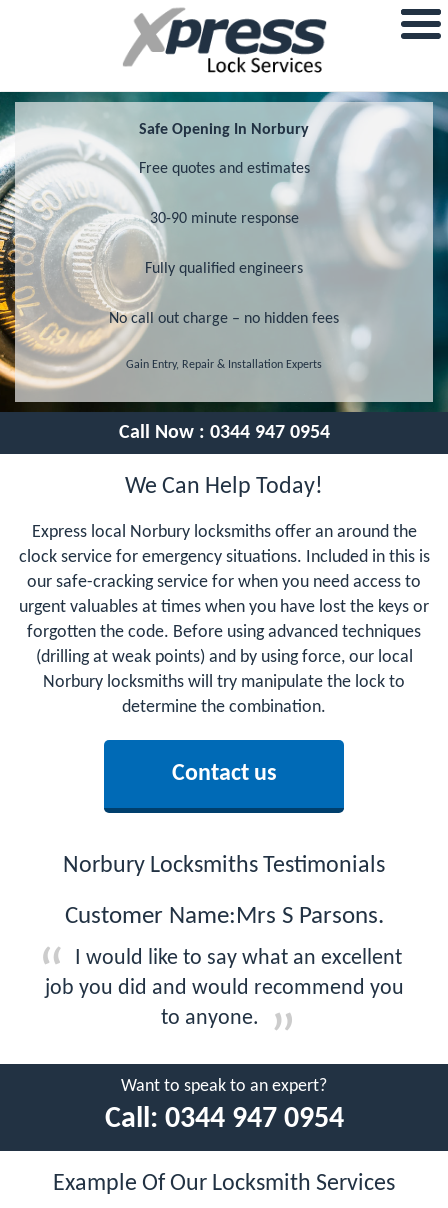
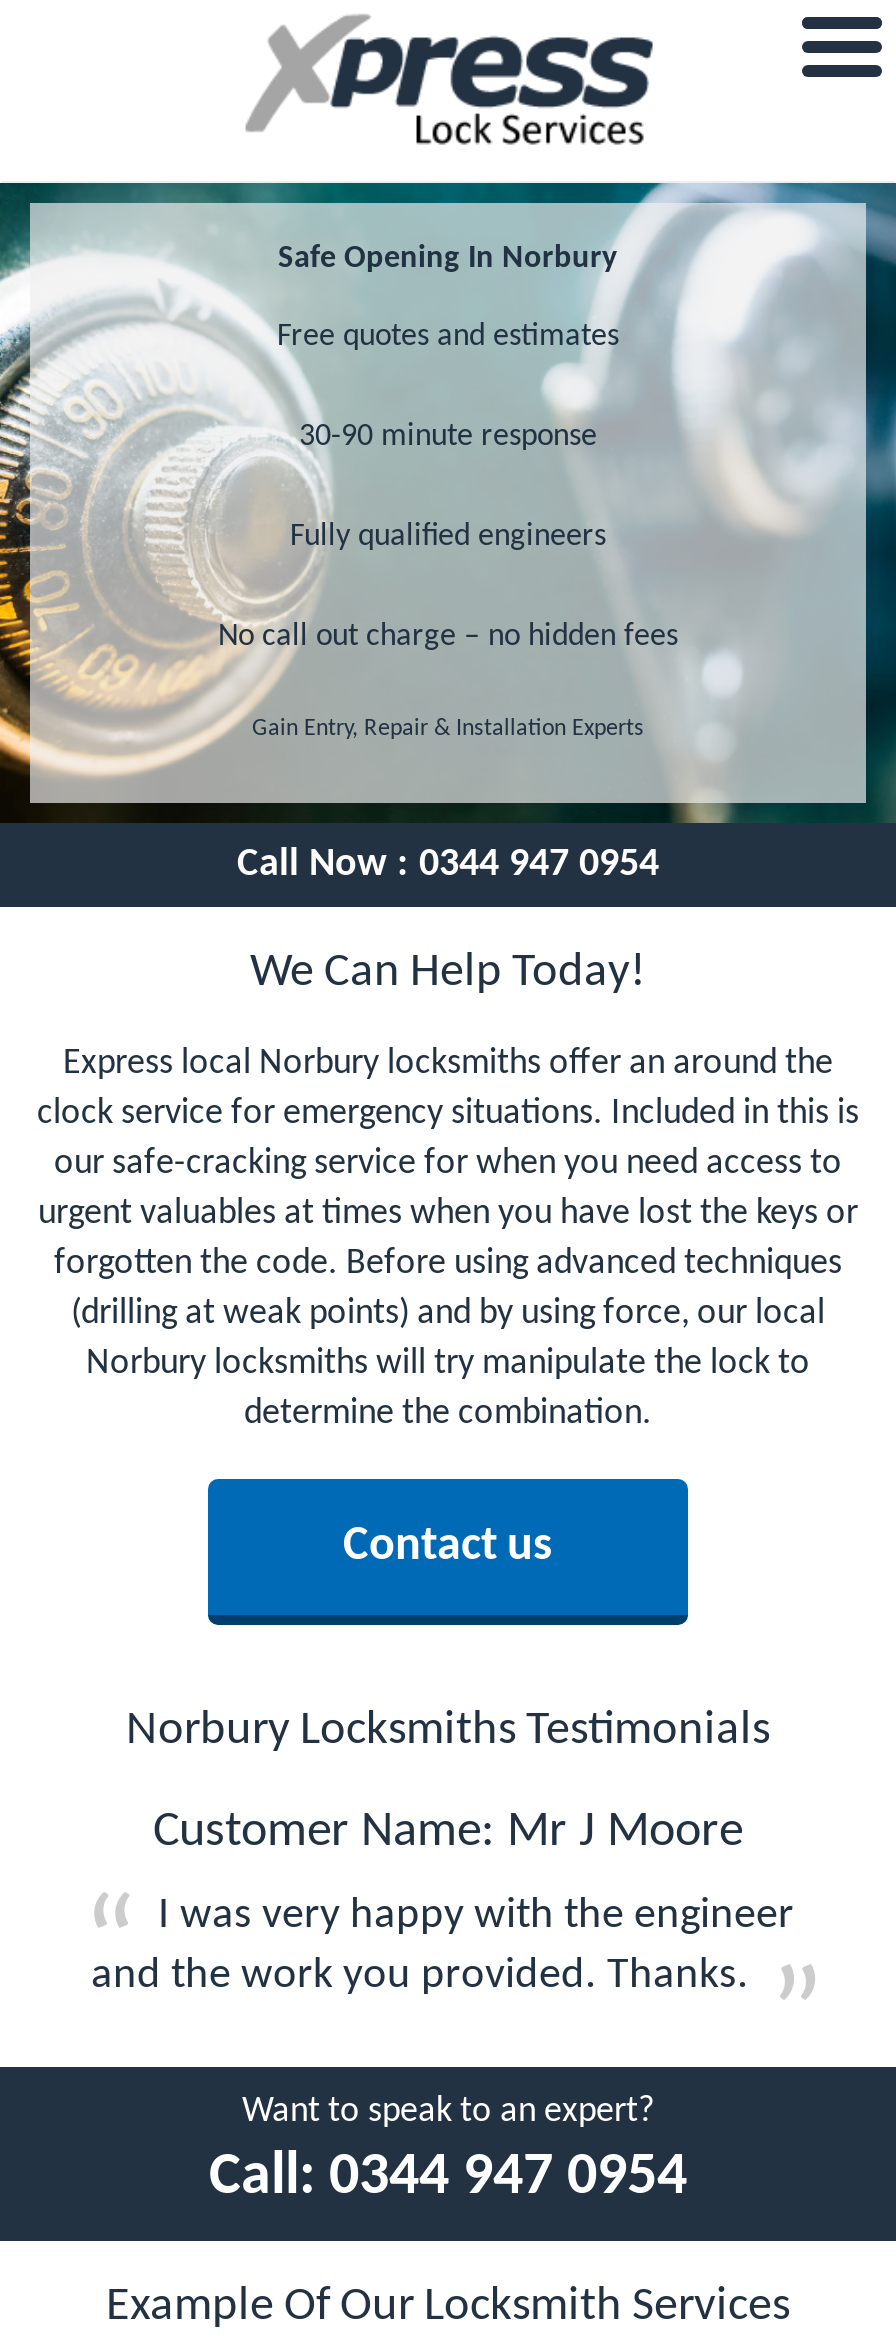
- Customer Name:Mrs S Parsons.
+ Customer Name: Mr J Moore

- I would like to say what an excellent
- job you did and would recommend you
- to anyone.
+ I was very happy with the engineer
+ and the work you provided. Thanks.
